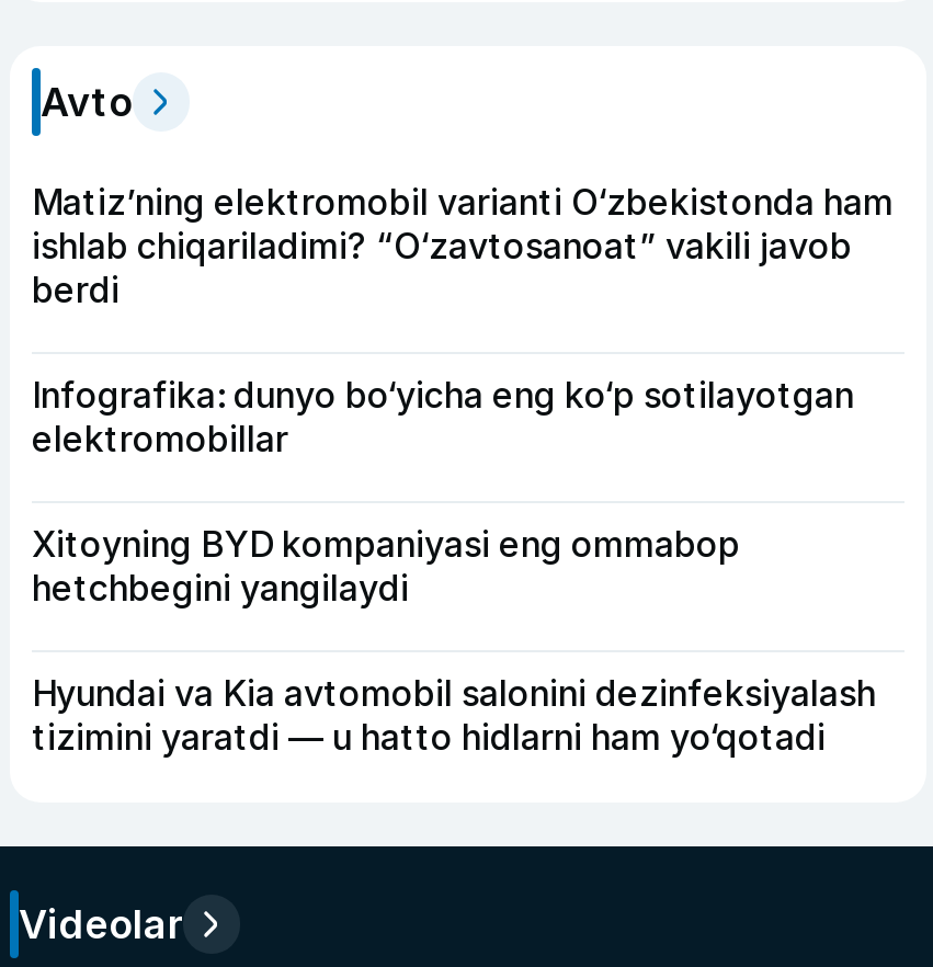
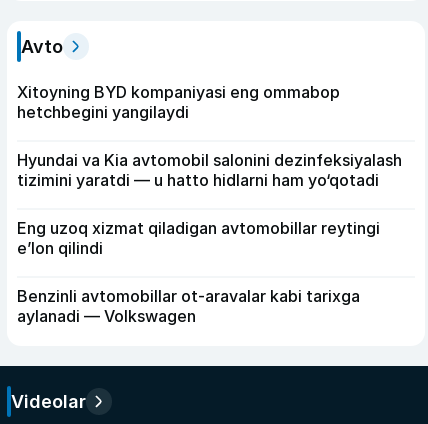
- Matiz’ning elektromobil varianti O‘zbekistonda ham
- ishlab chiqariladimi? “O‘zavtosanoat” vakili javob
- berdi
- Infografika: dunyo bo‘yicha eng ko‘p sotilayotgan
- elektromobillar

moved up: Xitoyning BYD kompaniyasi eng ommabop | hetchbegini yangilaydi | Hyundai va Kia avtomobil salonini dezinfeksiyalash | tizimini yaratdi — u hatto hidlarni ham yo‘qotadi

+ Eng uzoq xizmat qiladigan avtomobillar reytingi
+ e’lon qilindi
+ Benzinli avtomobillar ot-aravalar kabi tarixga
+ aylanadi — Volkswagen
